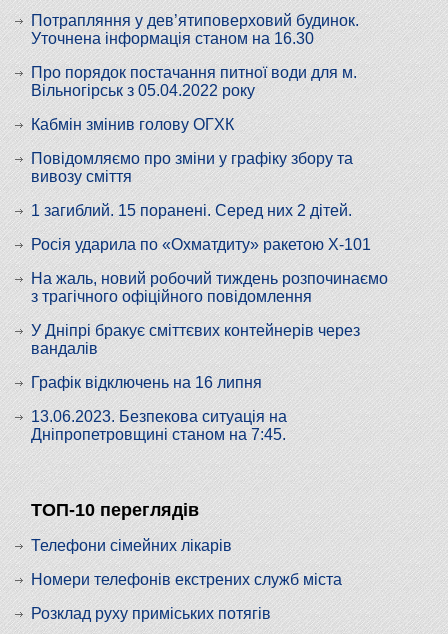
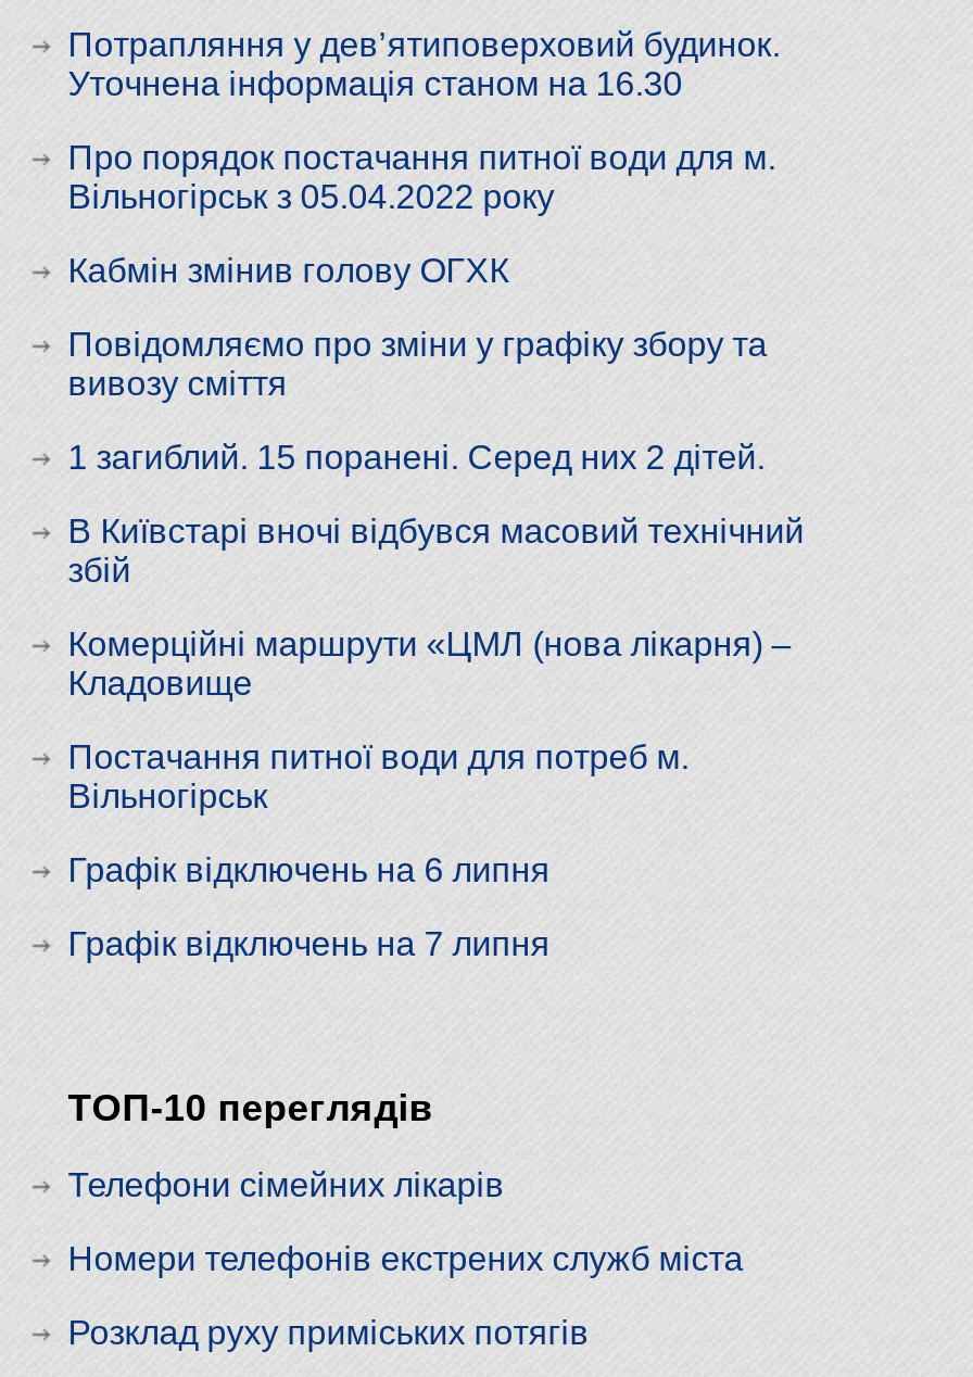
- Росія ударила по «Охматдиту» ракетою Х-101
+ В Київстарі вночі відбувся масовий технічний
+ збій

- На жаль, новий робочий тиждень розпочинаємо
- з трагічного офіційного повідомлення
+ Комерційні маршрути «ЦМЛ (нова лікарня) –
+ Кладовище

- У Дніпрі бракує сміттєвих контейнерів через
- вандалів
+ Постачання питної води для потреб м.
+ Вільногірськ

- Графік відключень на 16 липня
+ Графік відключень на 6 липня

- 13.06.2023. Безпекова ситуація на
- Дніпропетровщині станом на 7:45.
+ Графік відключень на 7 липня
